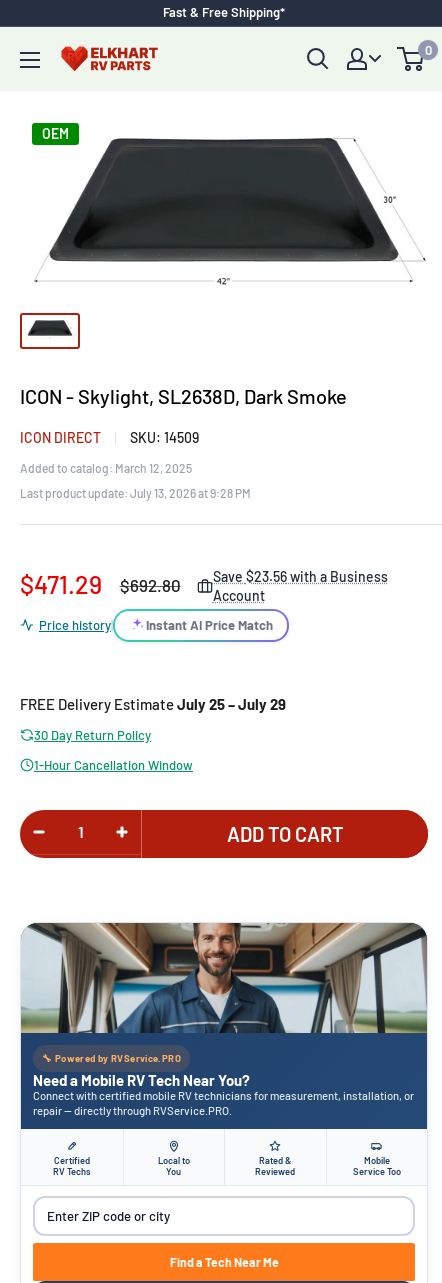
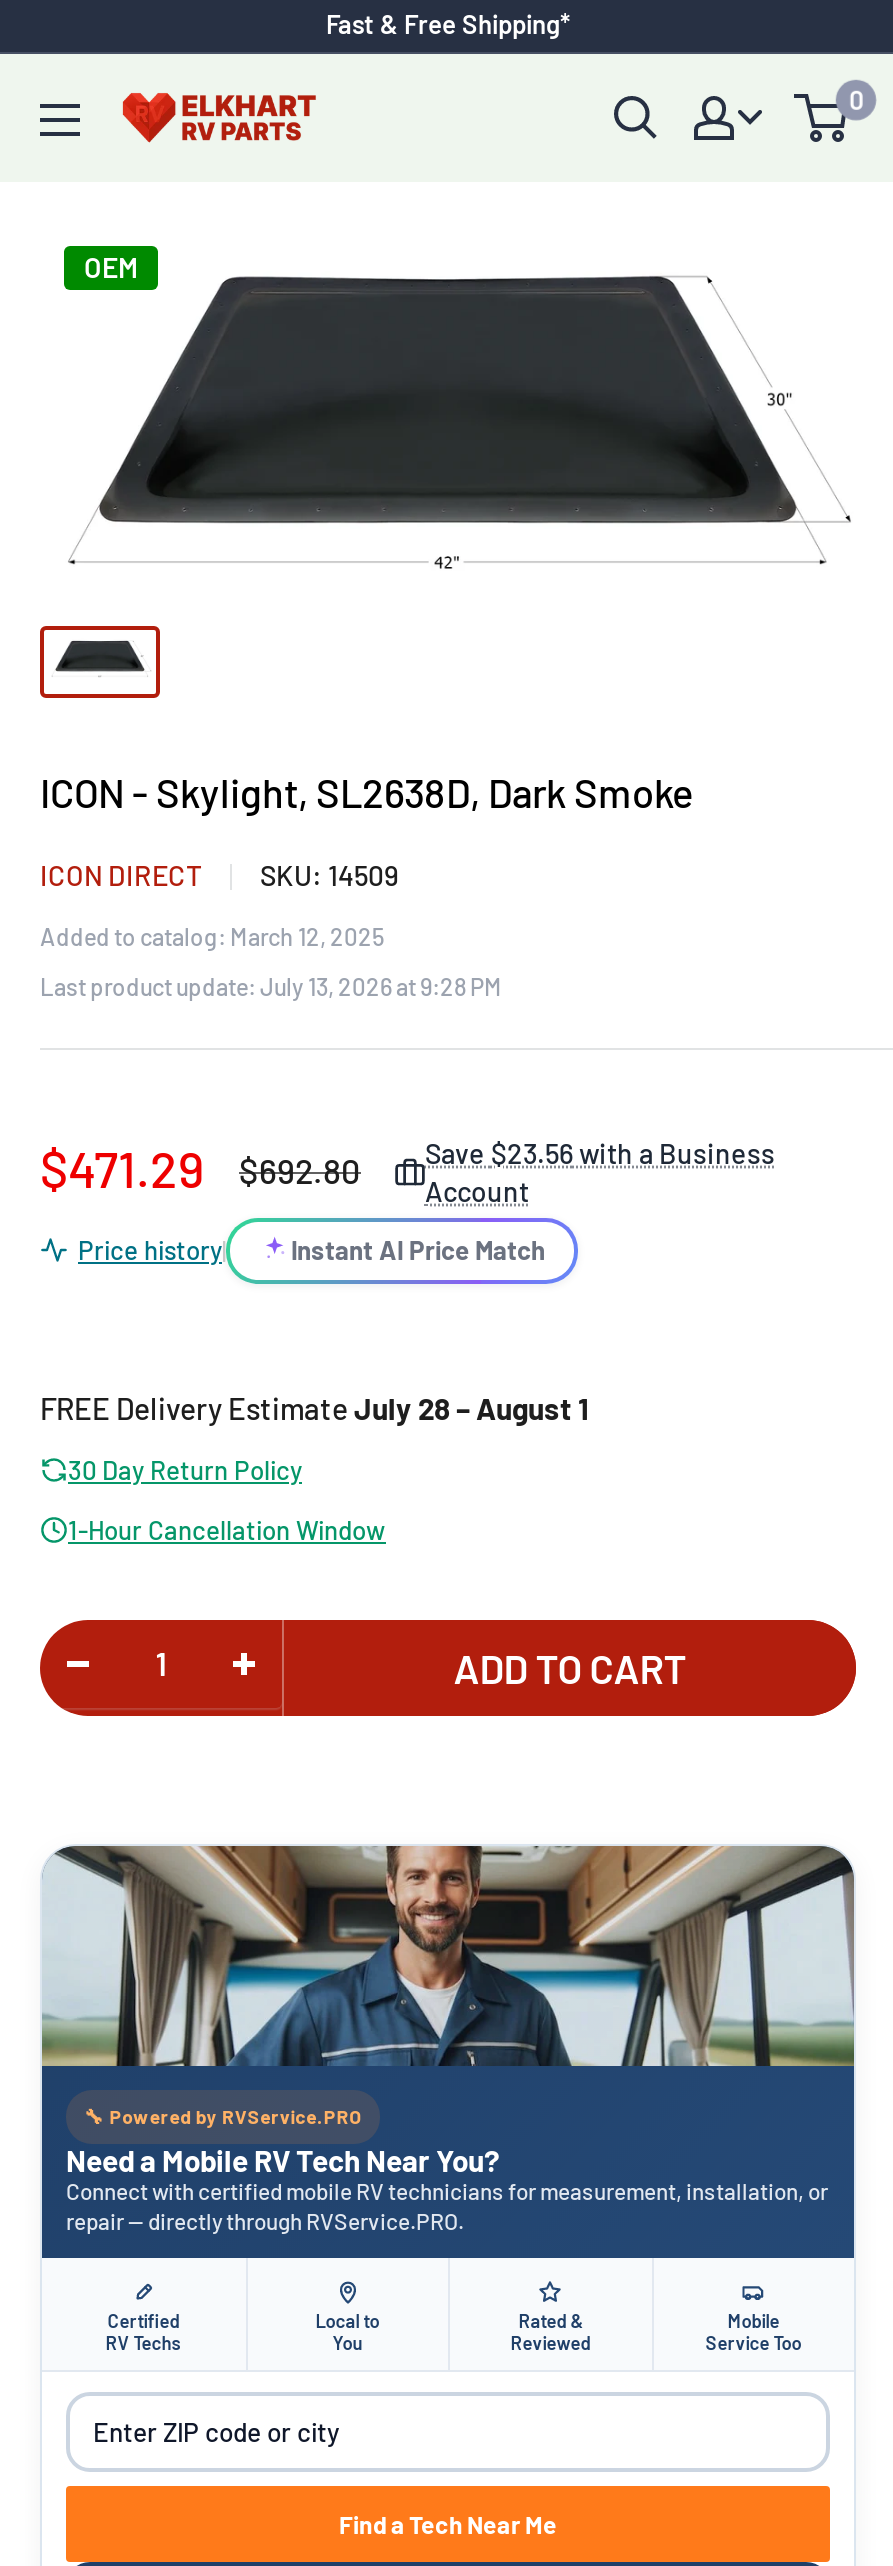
- FREE Delivery Estimate July 25 – July 29
+ FREE Delivery Estimate July 28 – August 1
